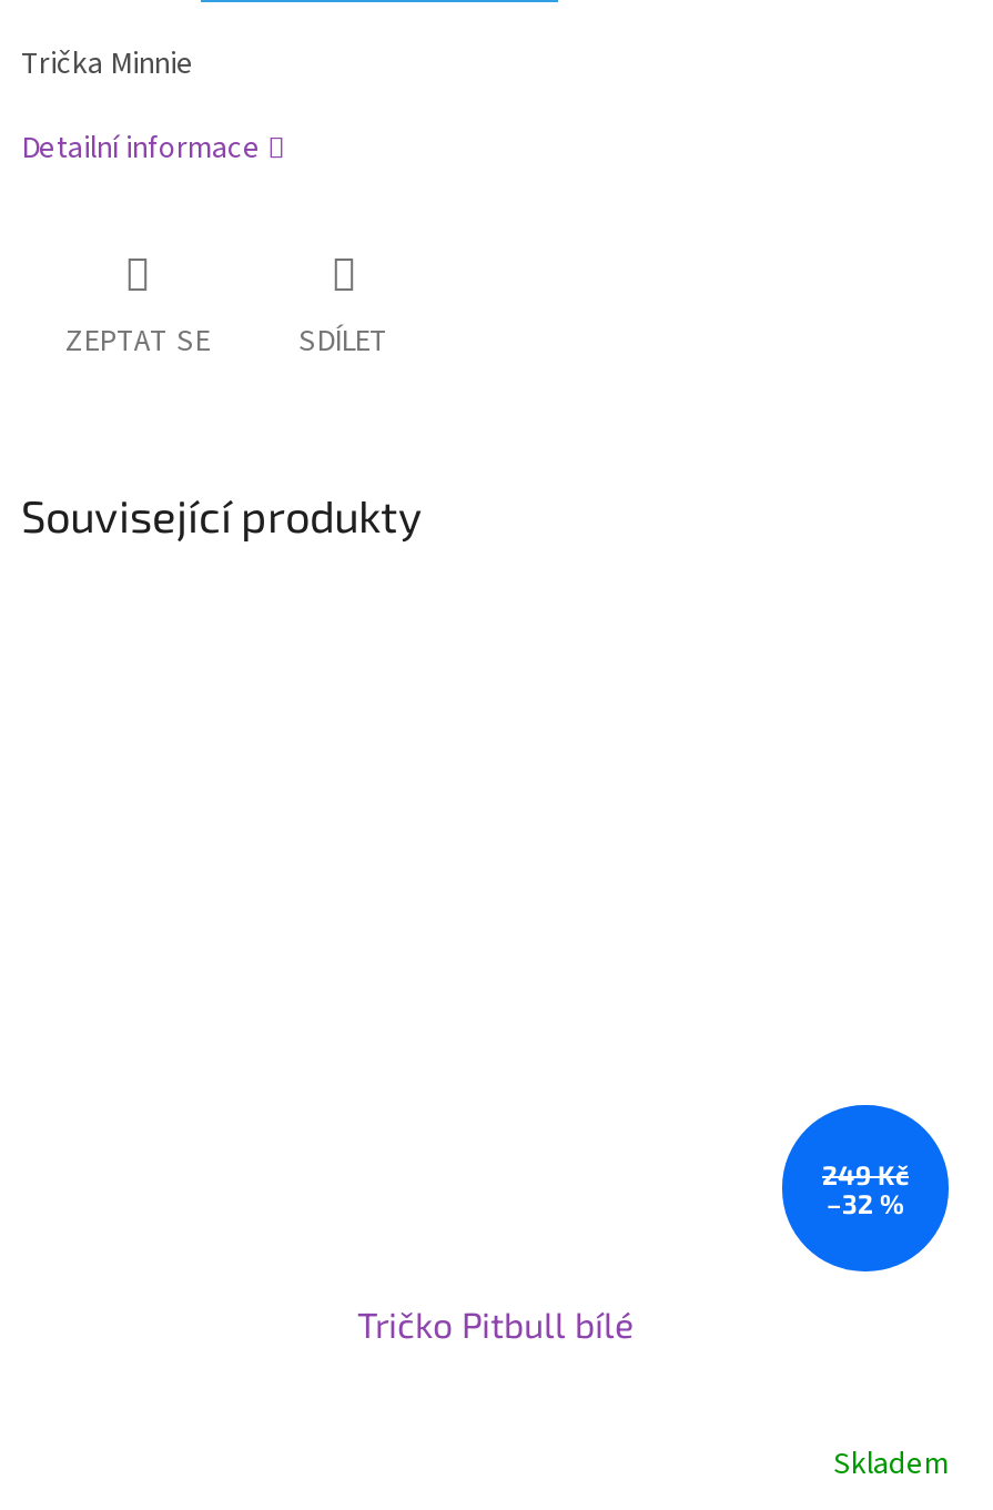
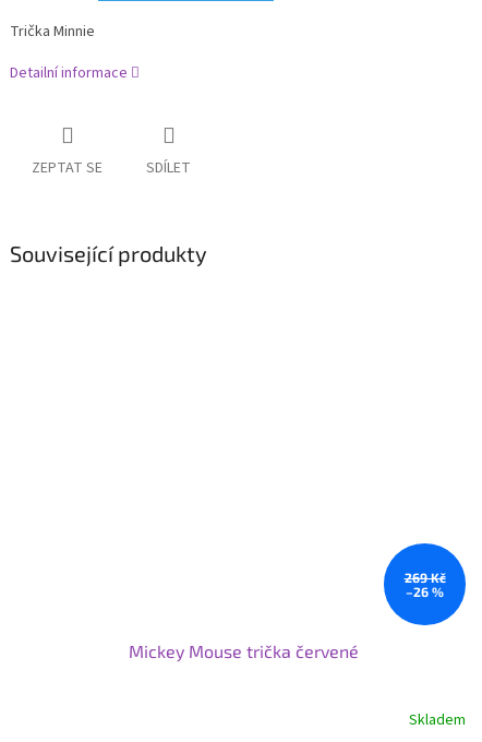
- 249 Kč
- –32 %
+ 269 Kč
+ –26 %

- Tričko Pitbull bílé
+ Mickey Mouse trička červené
